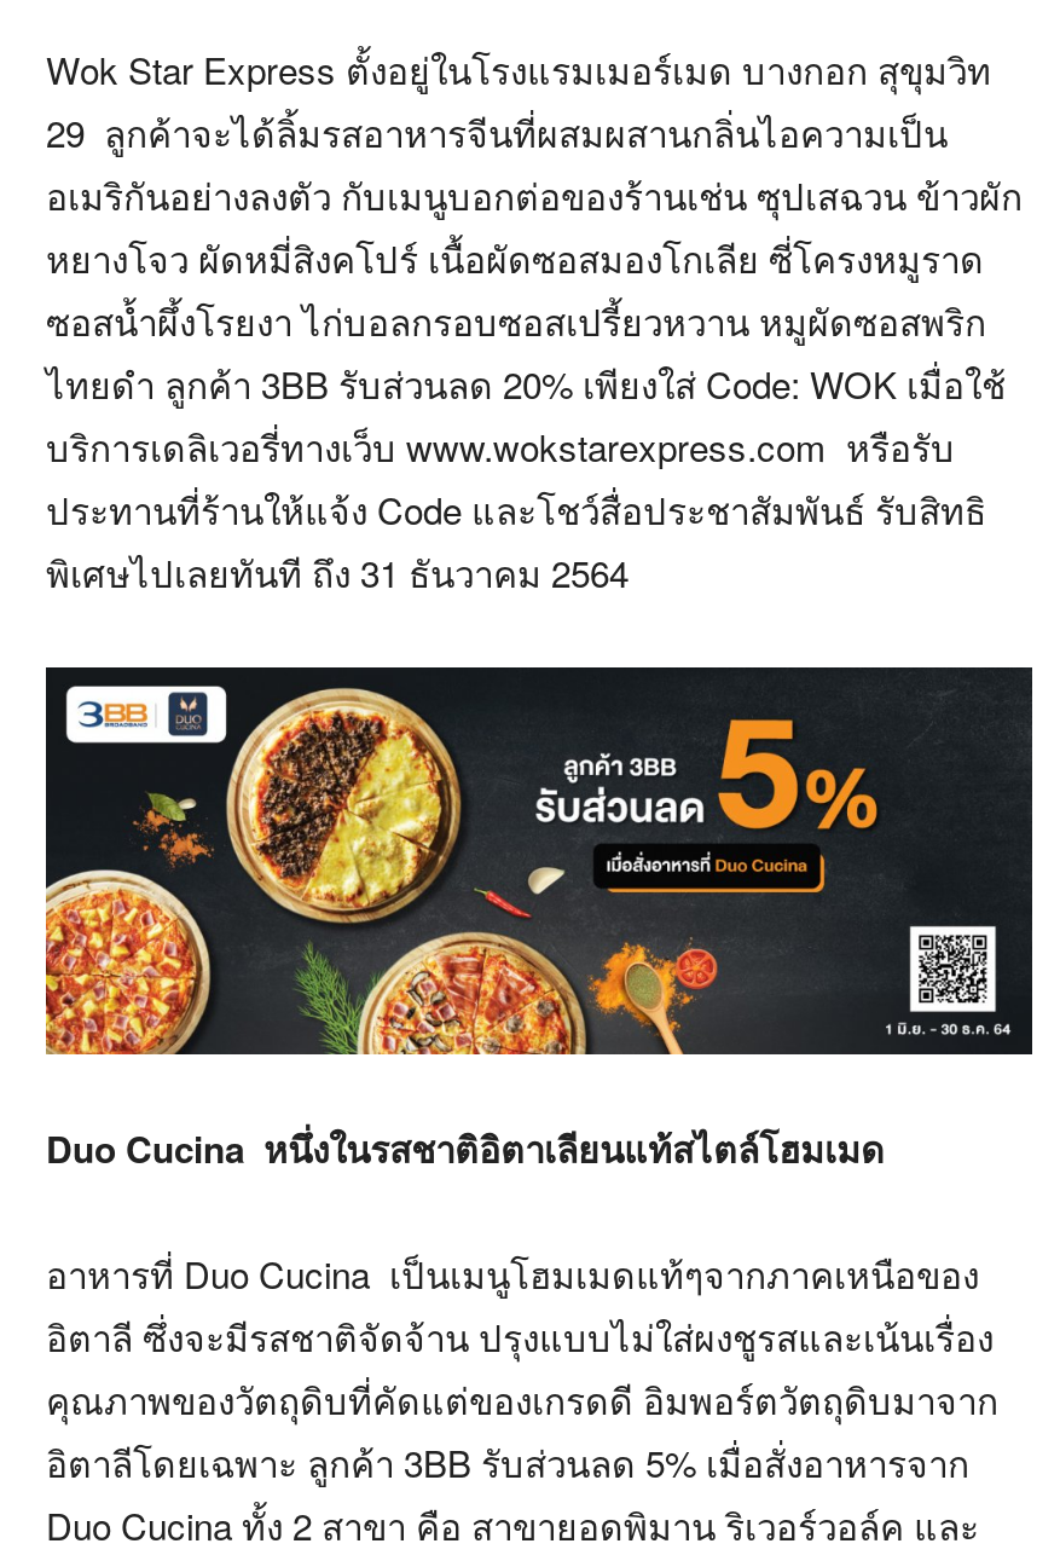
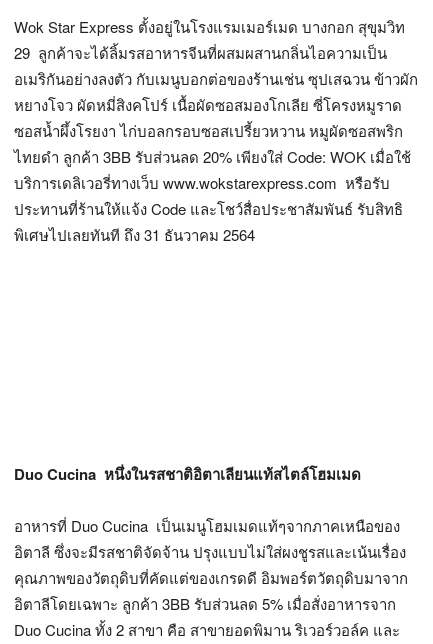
- [image]
